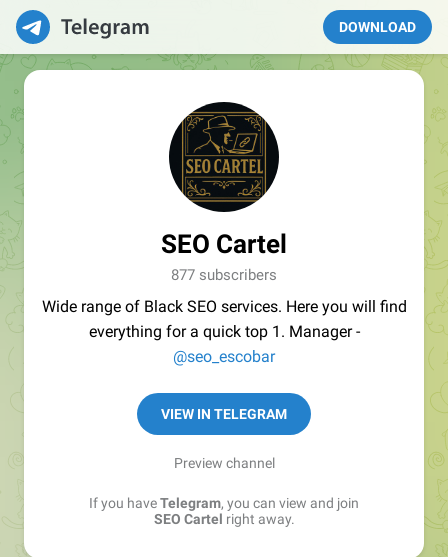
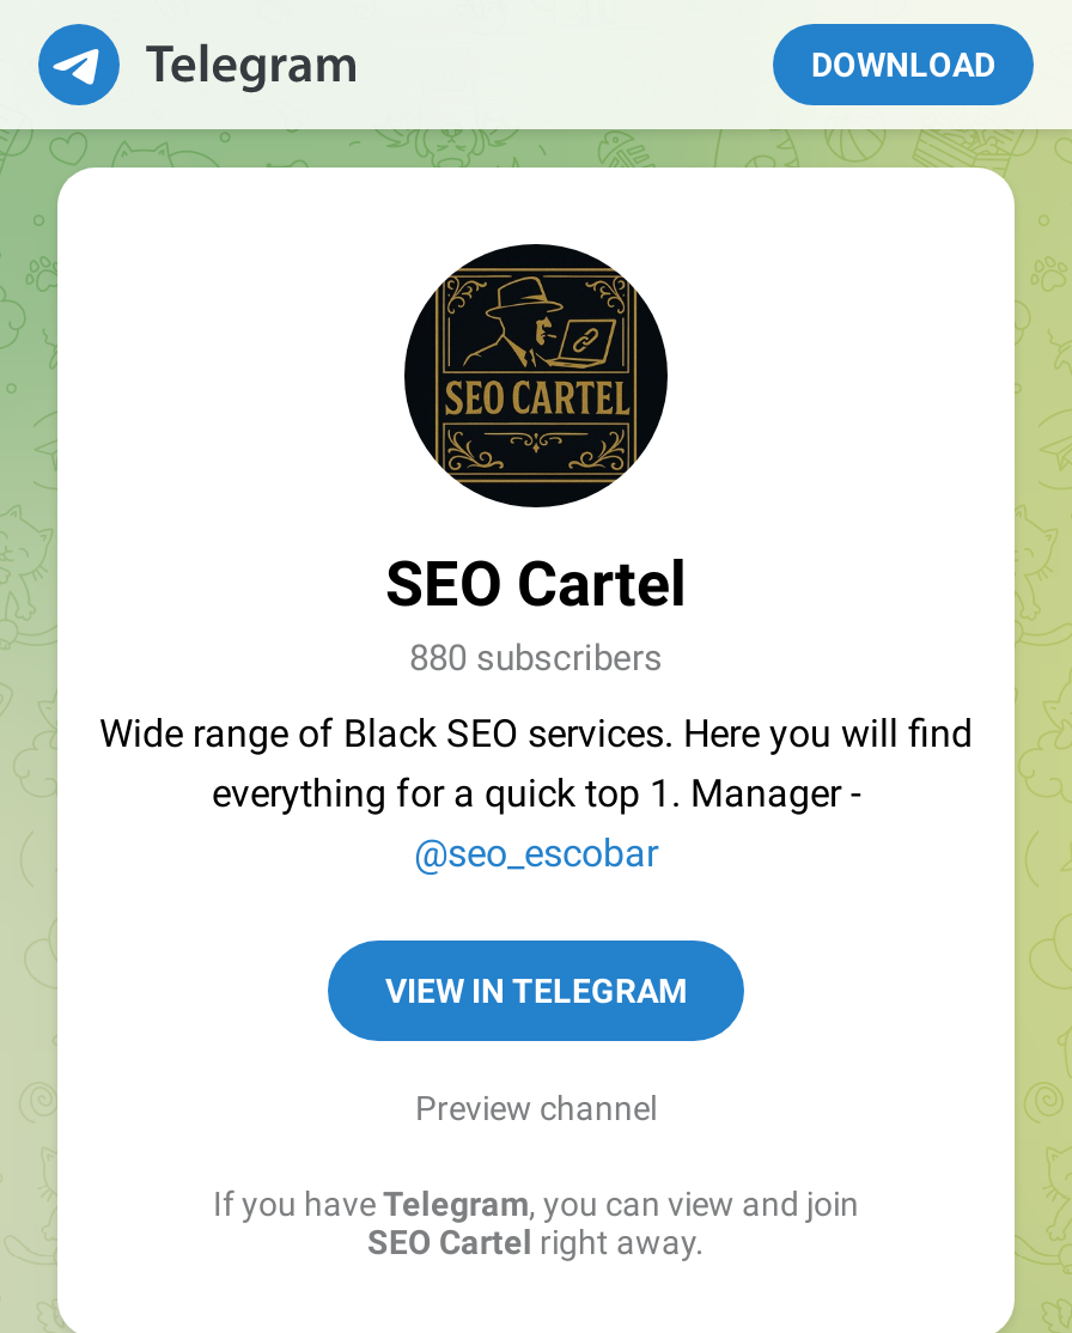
- 877 subscribers
+ 880 subscribers
